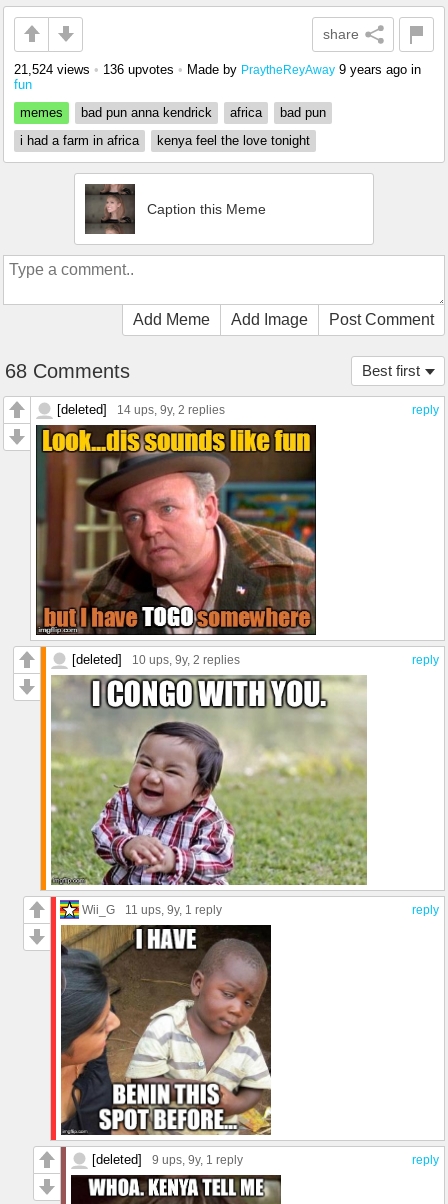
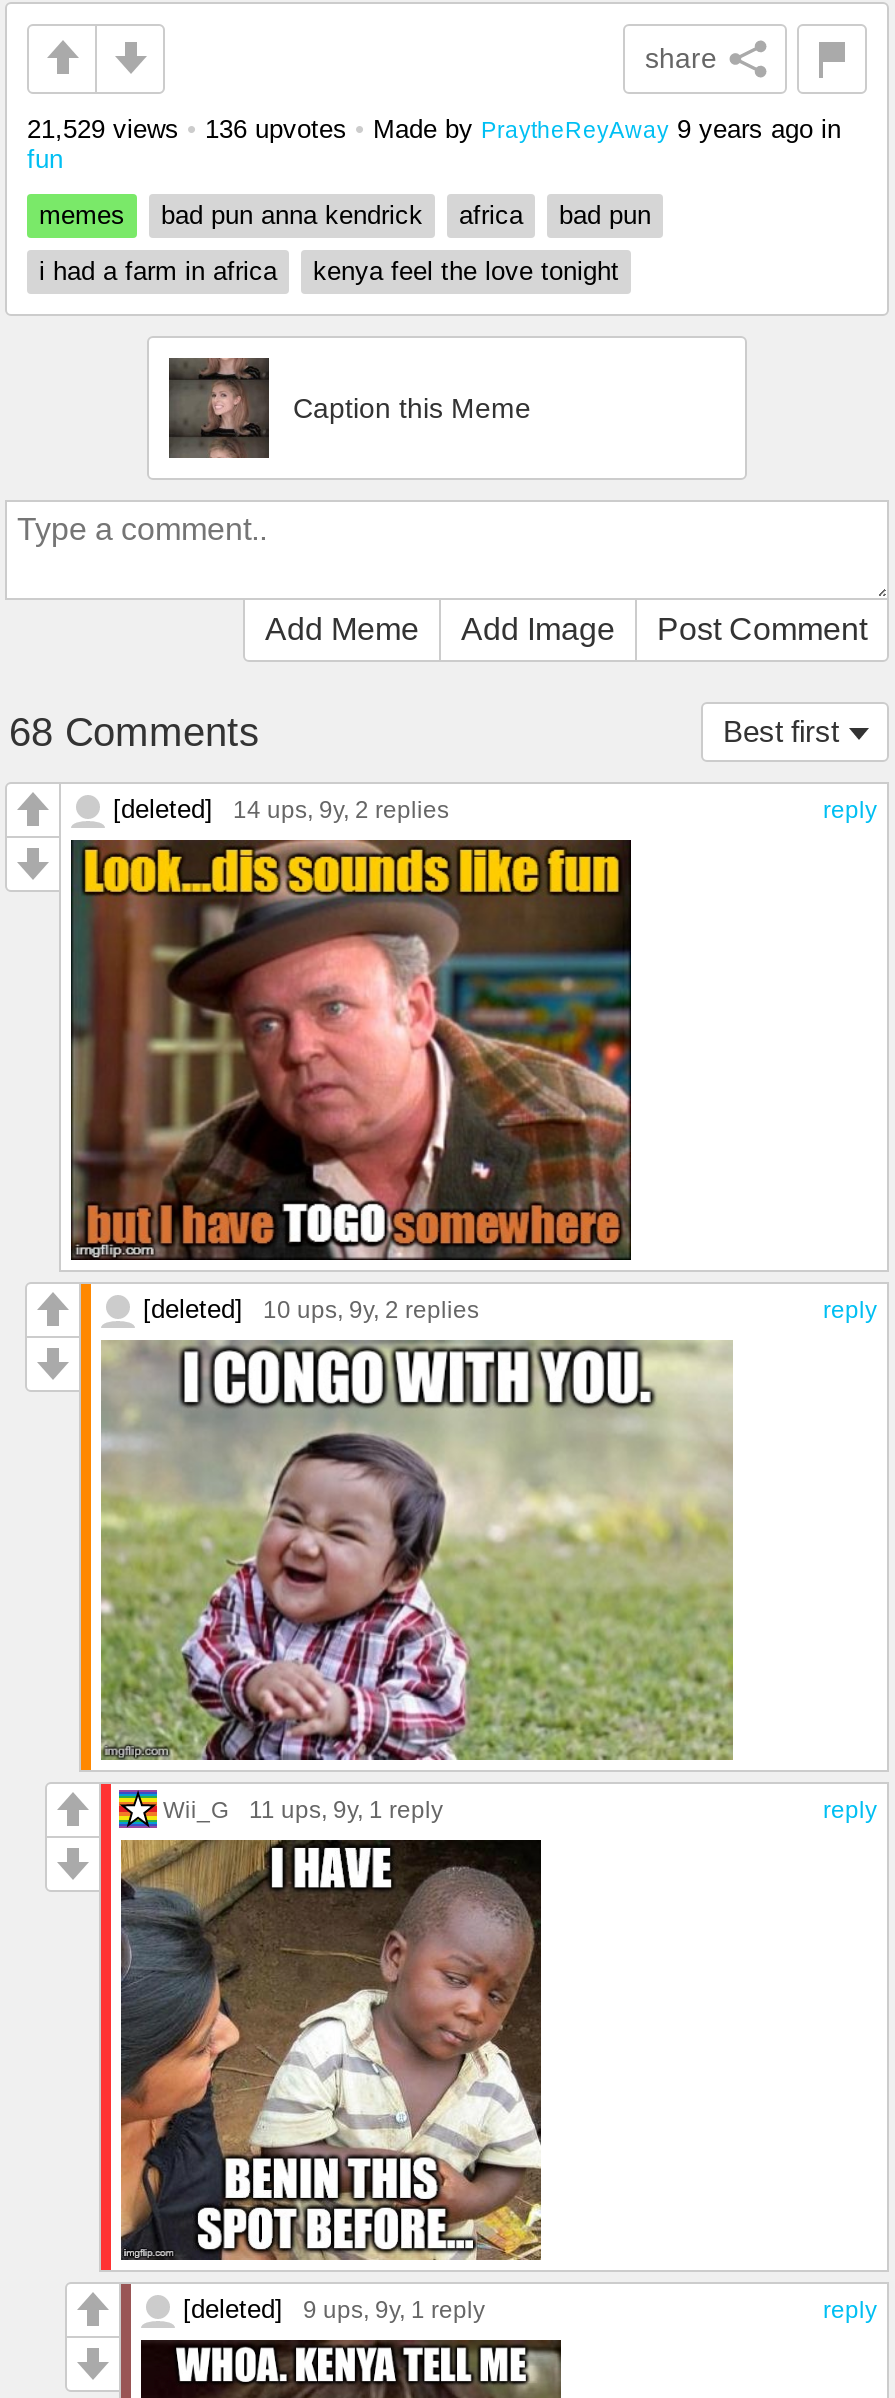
- 21,524 views • 136 upvotes • Made by PraytheReyAway 9 years ago in
+ 21,529 views • 136 upvotes • Made by PraytheReyAway 9 years ago in
